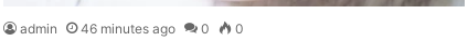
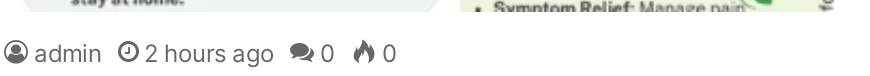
- admin 46 minutes ago 0 0
+ admin 2 hours ago 0 0
